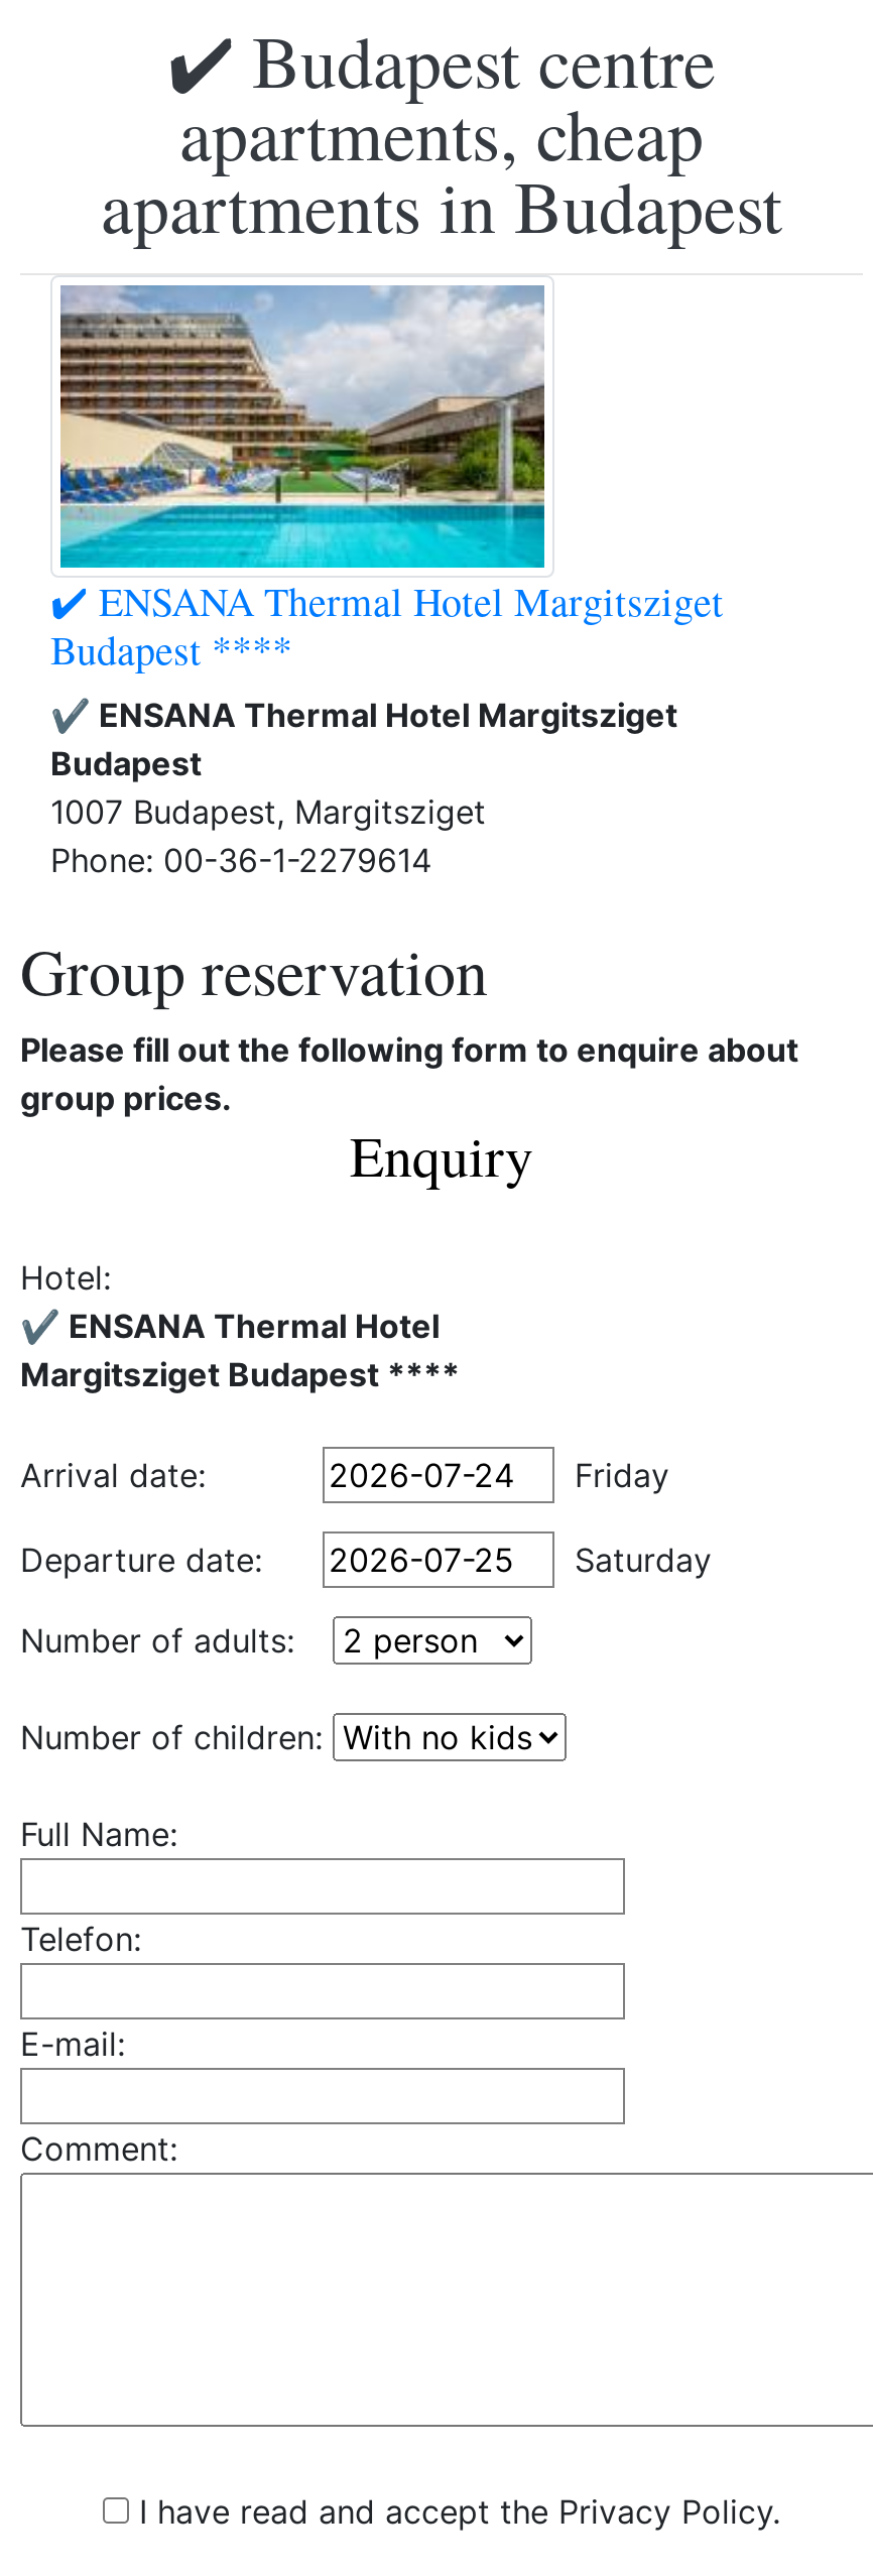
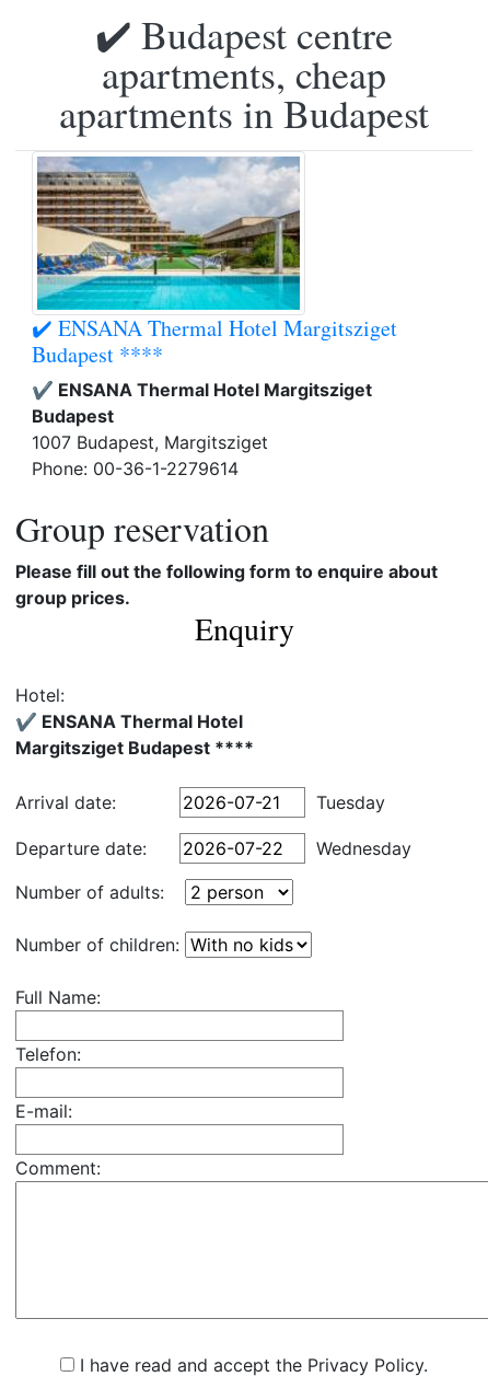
- Friday
+ Tuesday

- Saturday
+ Wednesday
